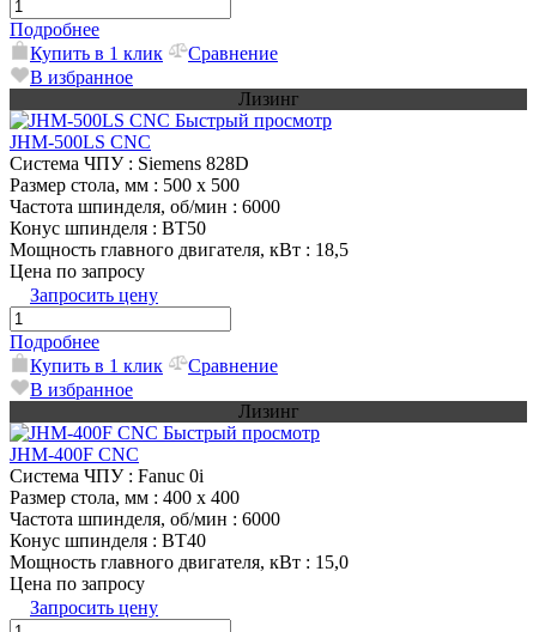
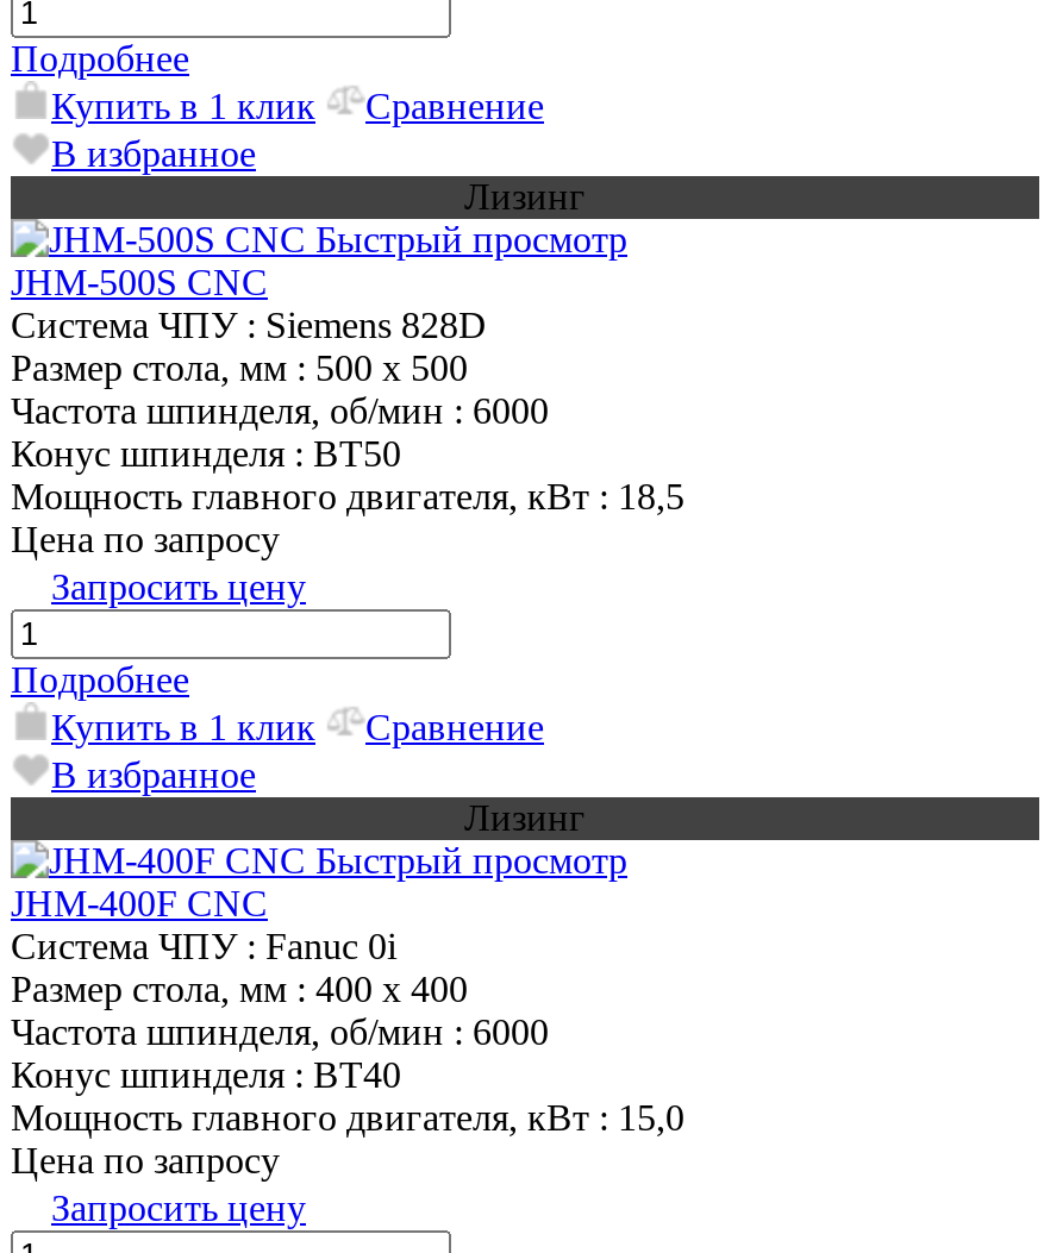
- JHM-500LS CNC
+ JHM-500S CNC
